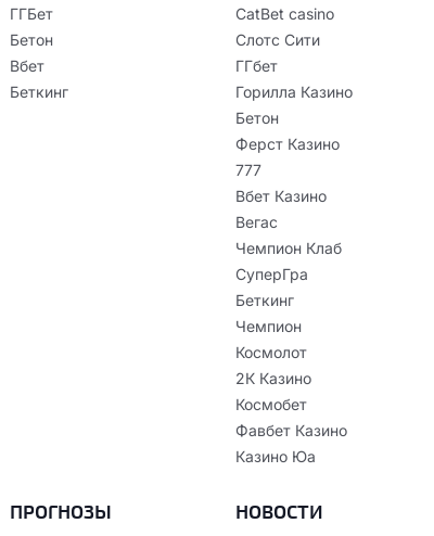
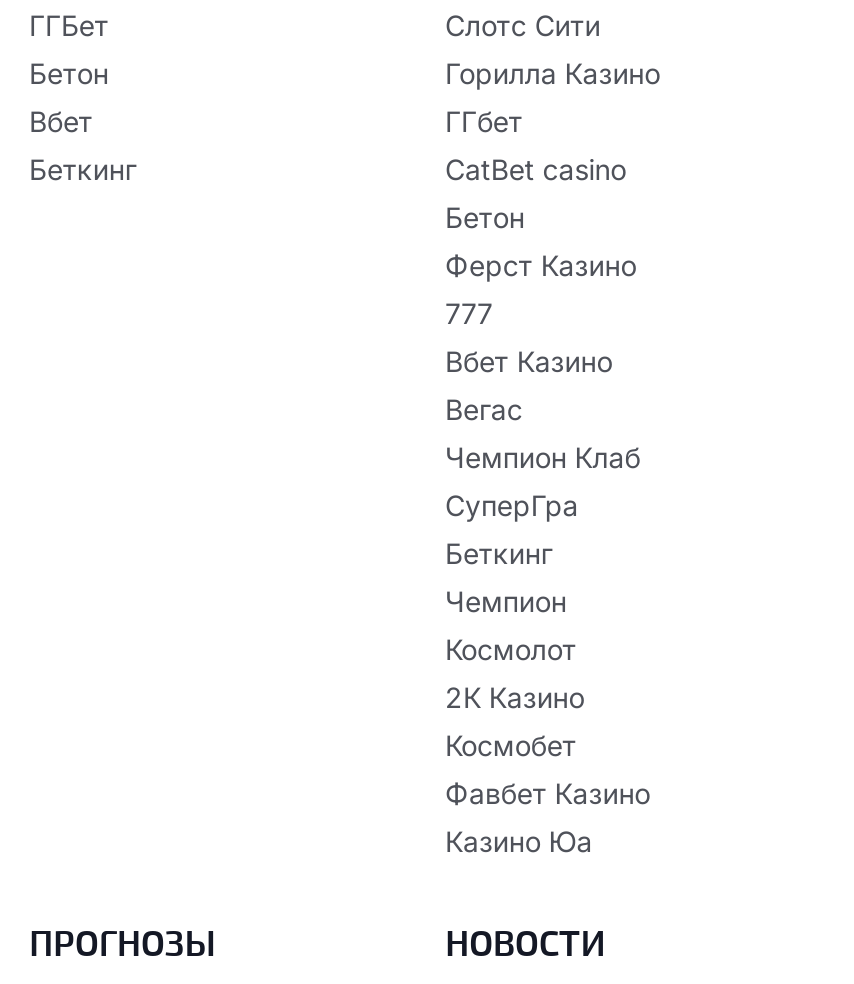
moved down: CatBet casino

moved up: Слотс Сити | ГГбет | Горилла Казино
